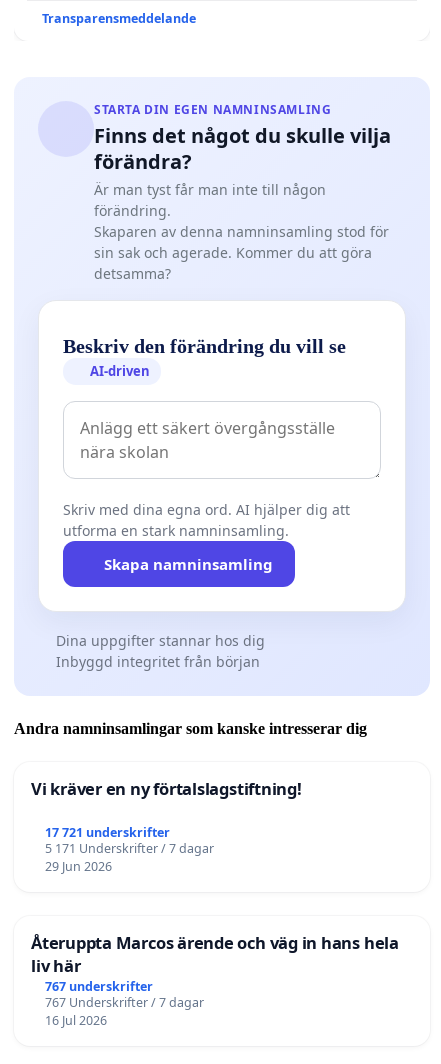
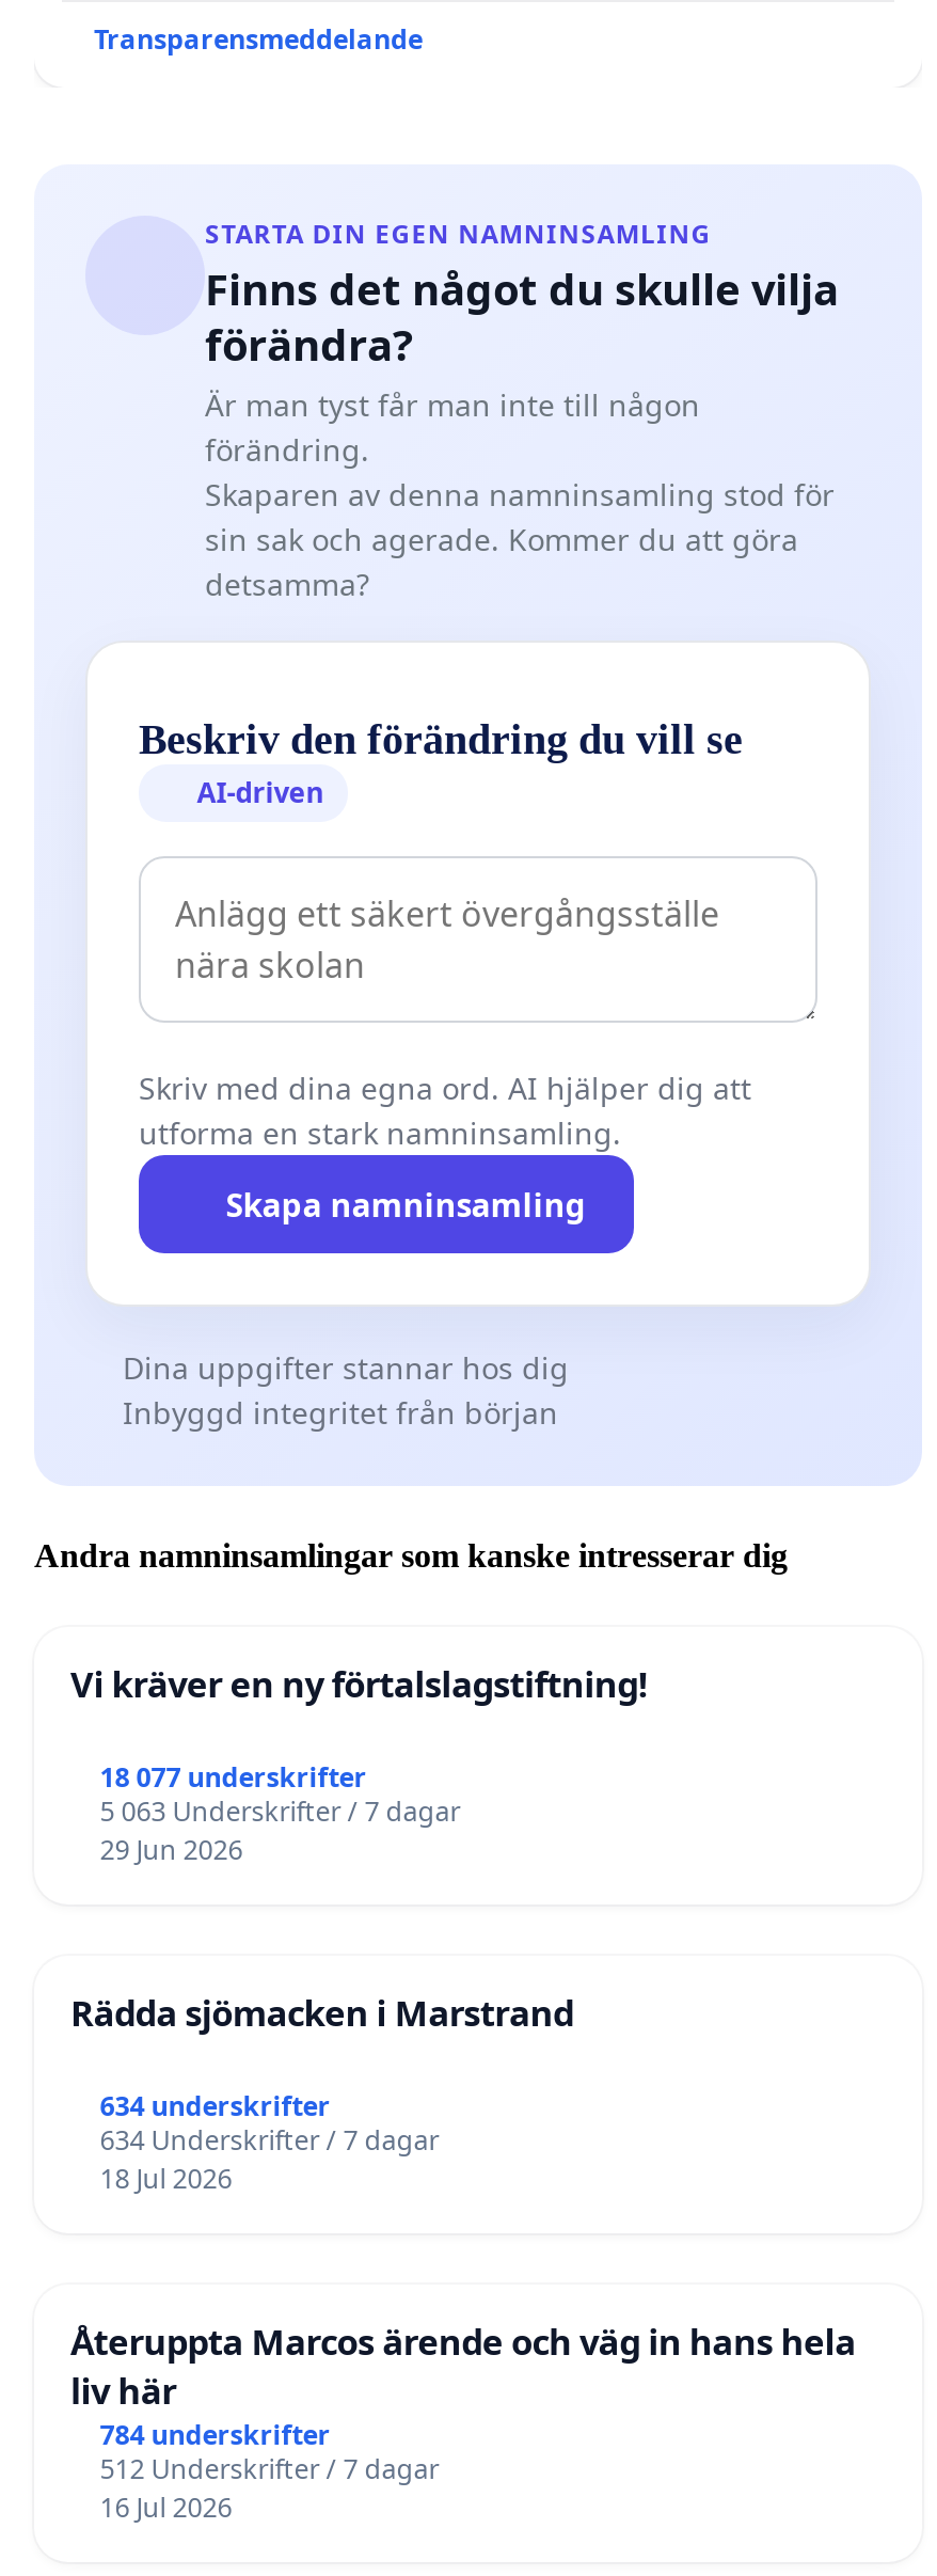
- 17 721 underskrifter
+ 18 077 underskrifter

- 5 171 Underskrifter / 7 dagar
+ 5 063 Underskrifter / 7 dagar

+ Rädda sjömacken i Marstrand
+ 634 underskrifter
+ 634 Underskrifter / 7 dagar
+ 18 Jul 2026

- 767 underskrifter
+ 784 underskrifter

- 767 Underskrifter / 7 dagar
+ 512 Underskrifter / 7 dagar
